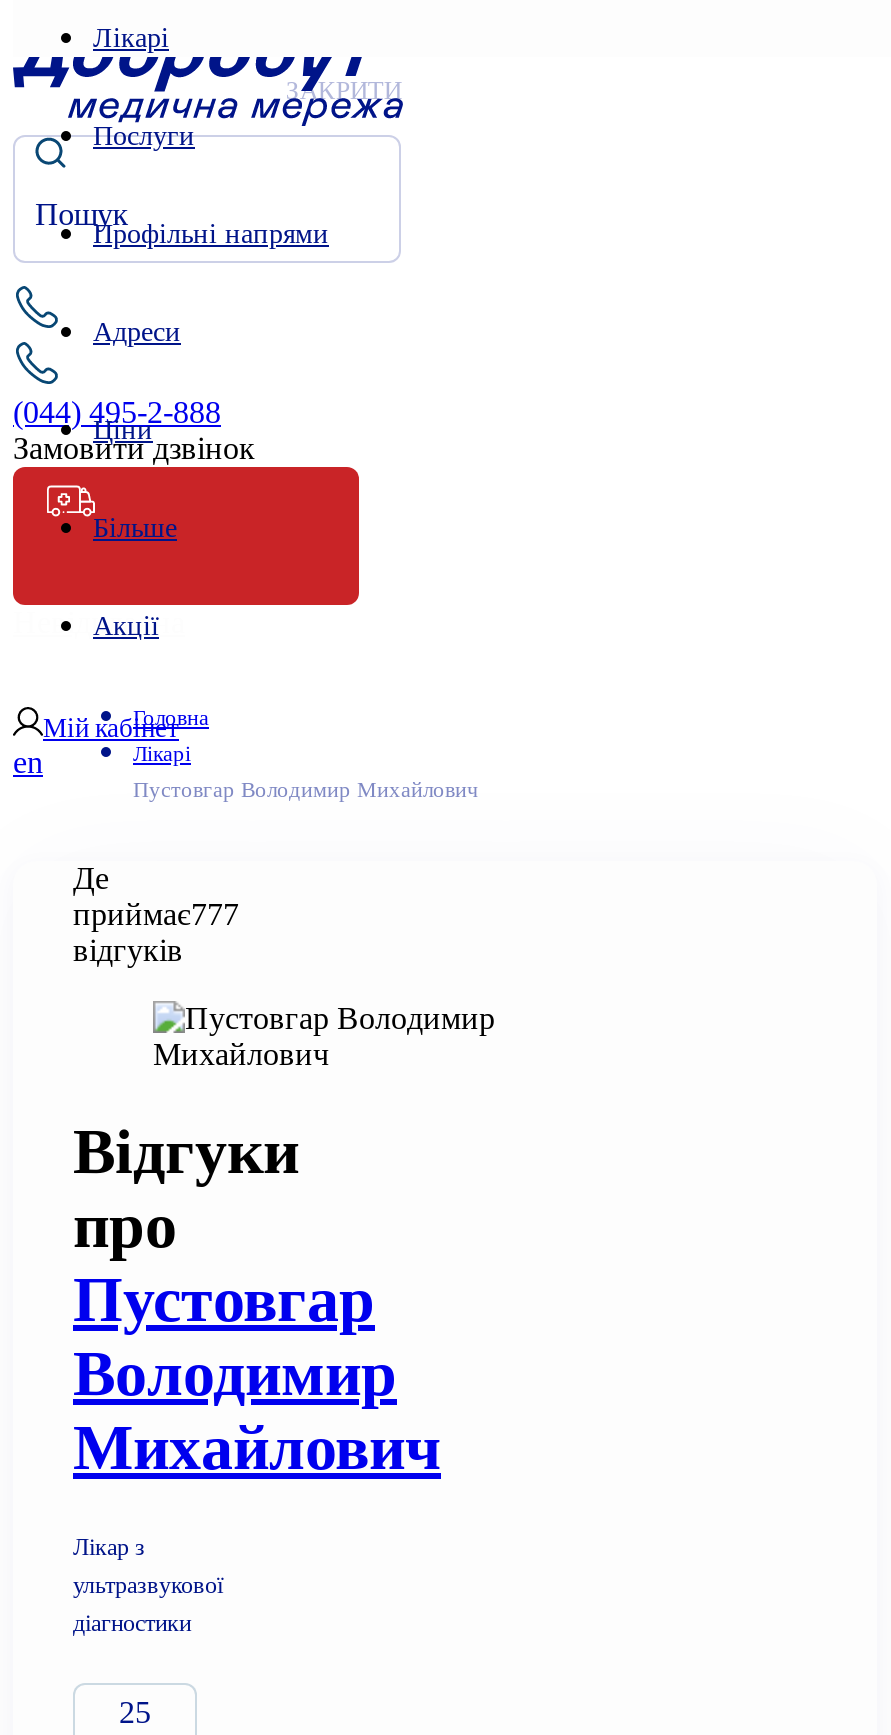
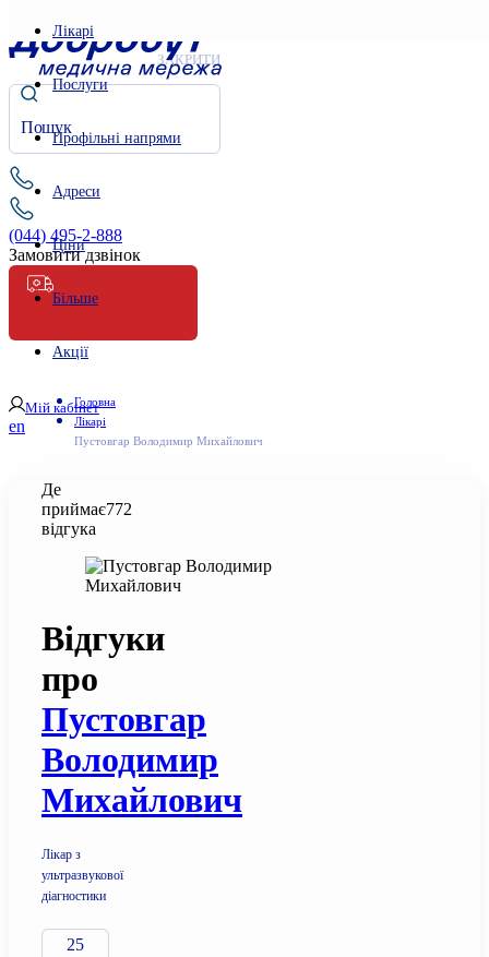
- приймає777
- відгуків
+ приймає772
+ відгука
